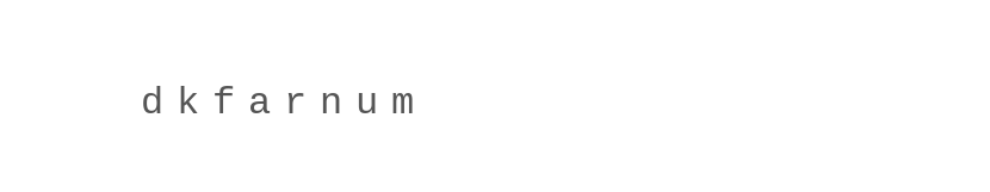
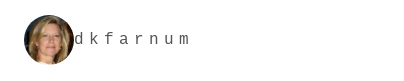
+ [image]
